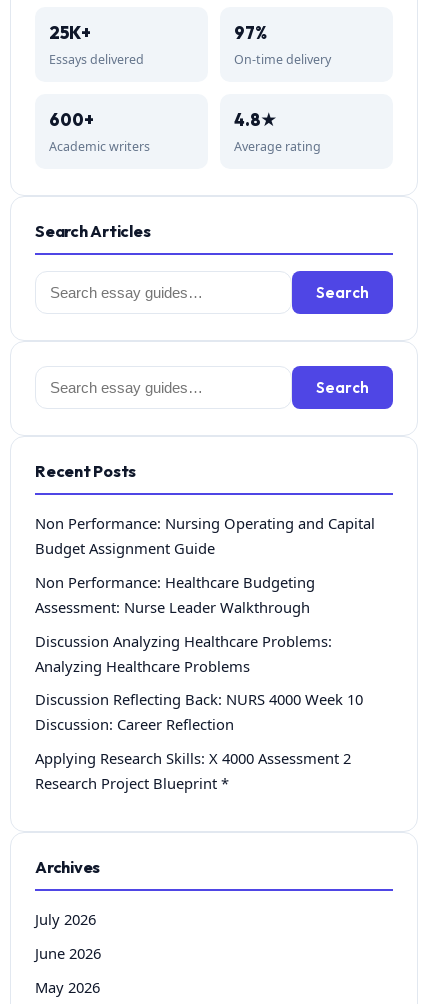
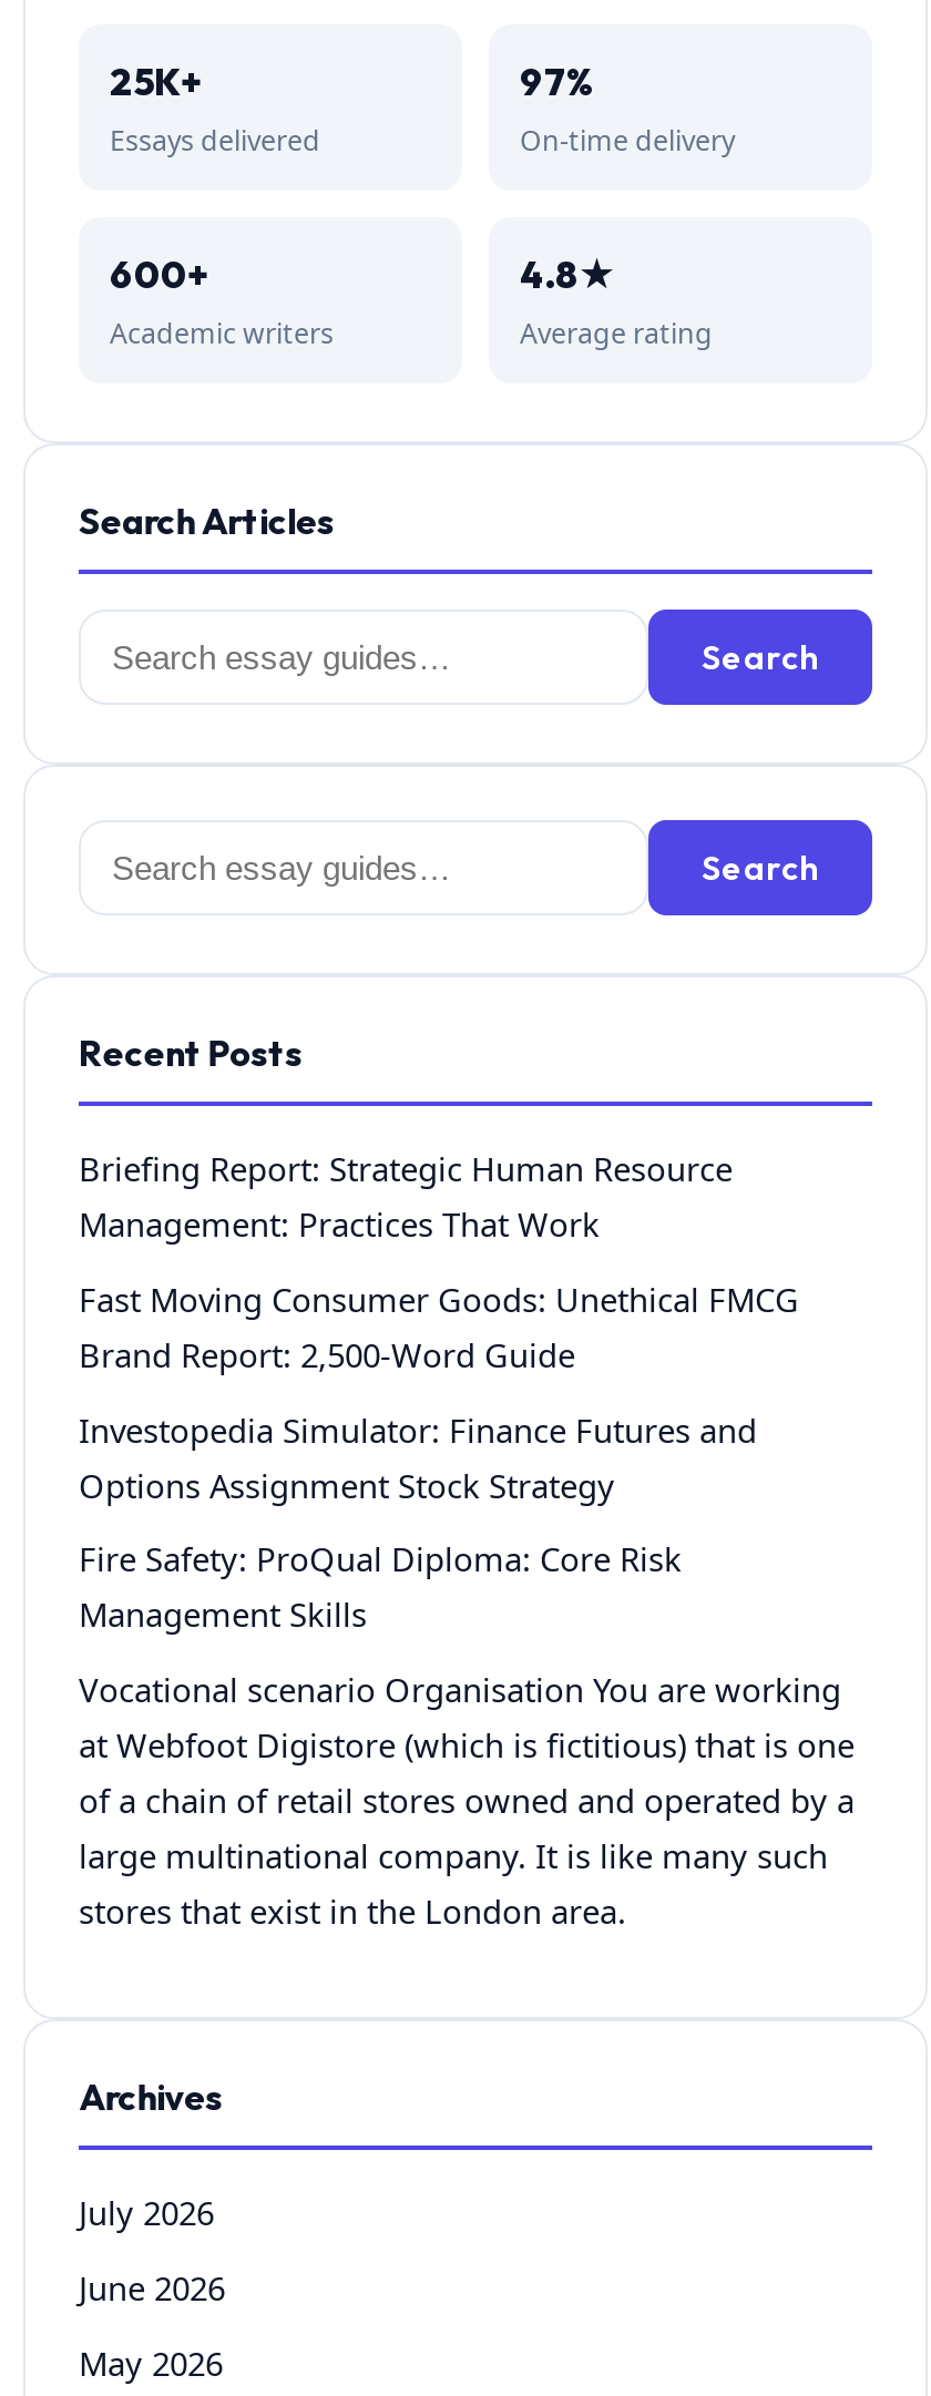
- Non Performance: Nursing Operating and Capital
- Budget Assignment Guide
+ Briefing Report: Strategic Human Resource
+ Management: Practices That Work

- Non Performance: Healthcare Budgeting
- Assessment: Nurse Leader Walkthrough
+ Fast Moving Consumer Goods: Unethical FMCG
+ Brand Report: 2,500‑Word Guide

- Discussion Analyzing Healthcare Problems:
- Analyzing Healthcare Problems
+ Investopedia Simulator: Finance Futures and
+ Options Assignment Stock Strategy

- Discussion Reflecting Back: NURS 4000 Week 10
- Discussion: Career Reflection
+ Fire Safety: ProQual Diploma: Core Risk
+ Management Skills

- Applying Research Skills: X 4000 Assessment 2
- Research Project Blueprint *
+ Vocational scenario Organisation You are working
+ at Webfoot Digistore (which is fictitious) that is one
+ of a chain of retail stores owned and operated by a
+ large multinational company. It is like many such
+ stores that exist in the London area.
